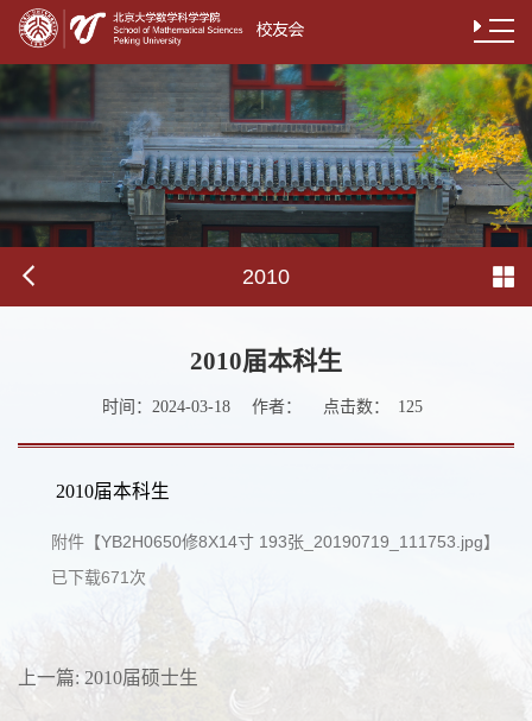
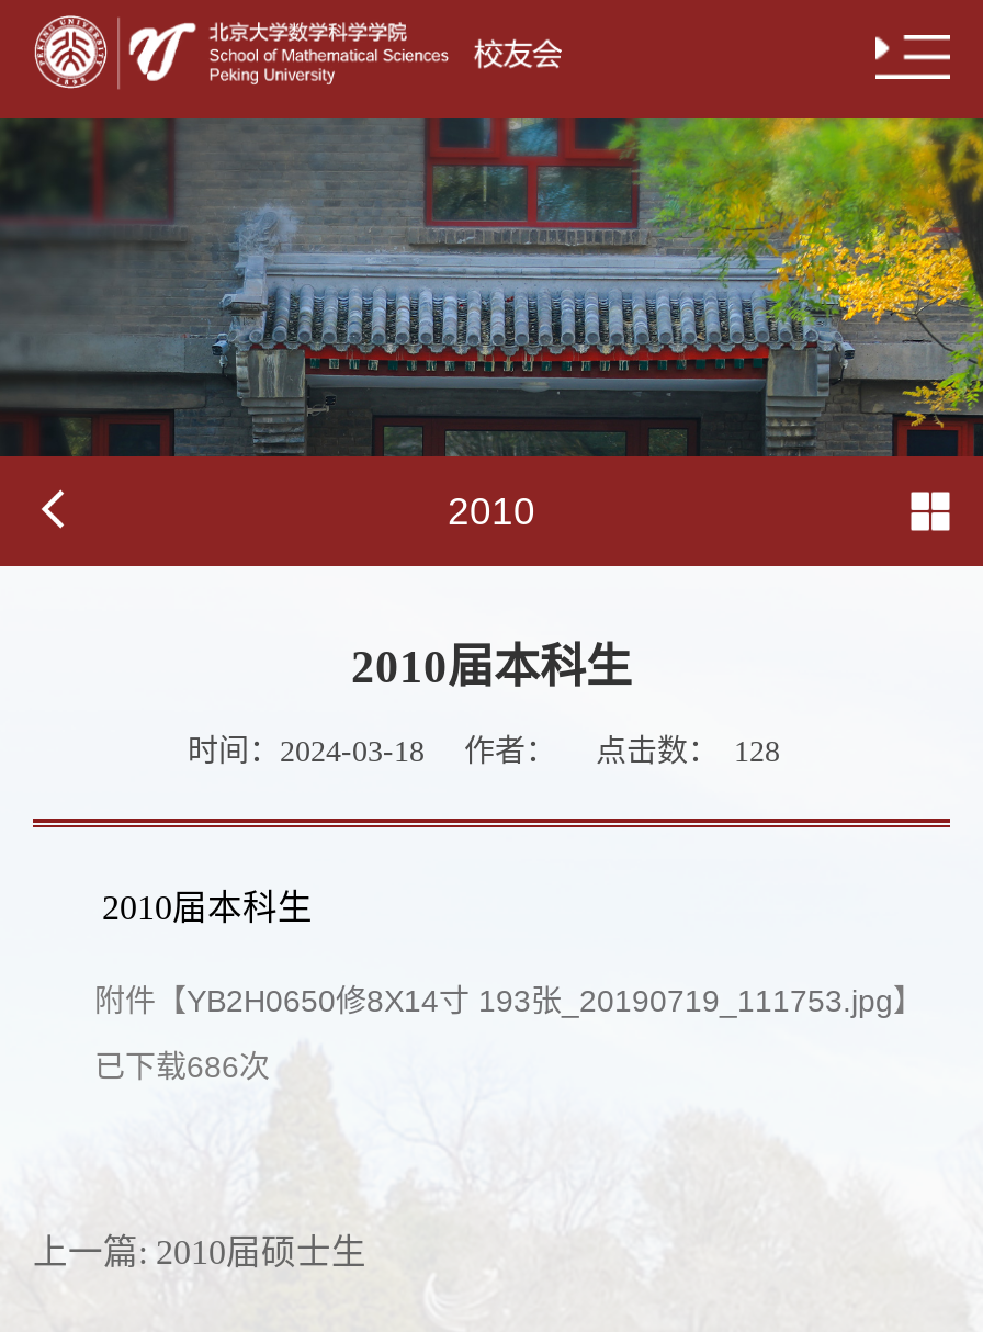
- 时间：2024-03-18 作者： 点击数： 125
+ 时间：2024-03-18 作者： 点击数： 128

- 已下载671次
+ 已下载686次
